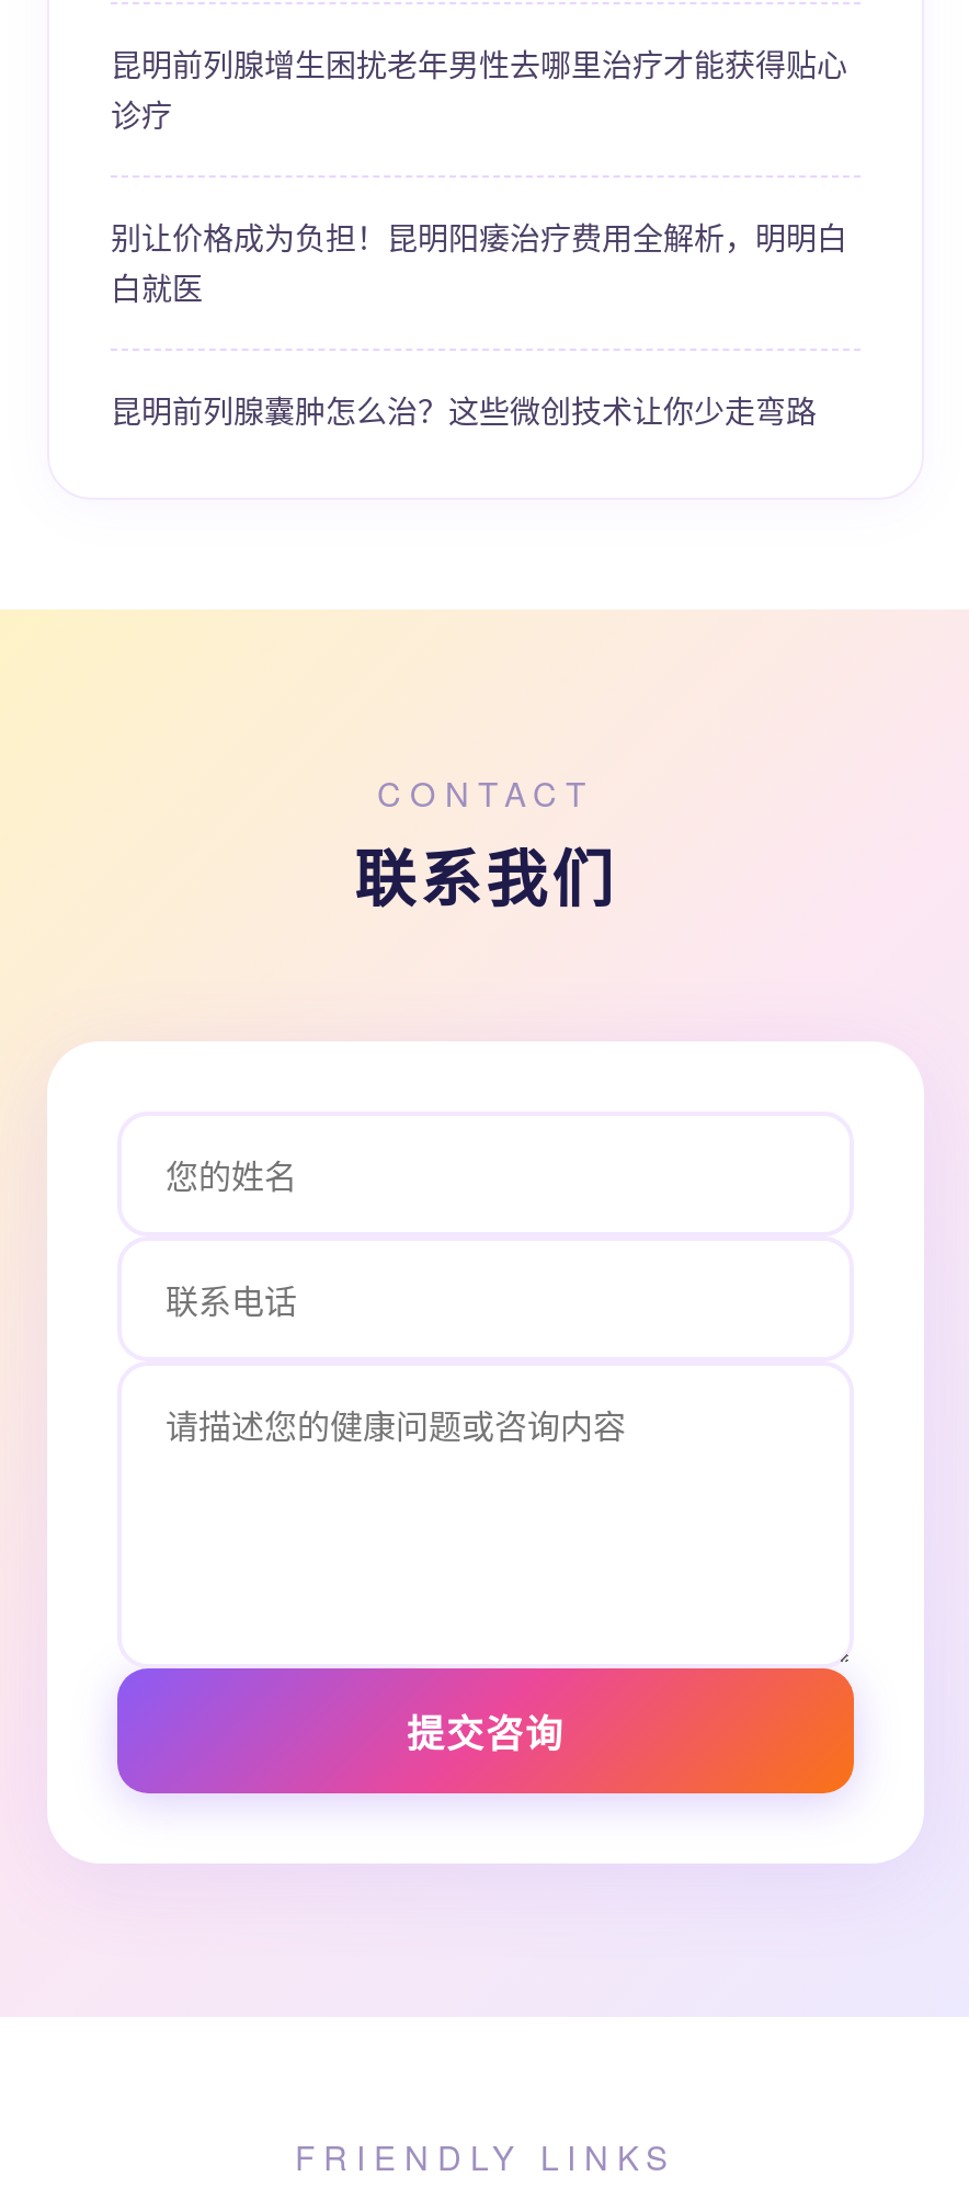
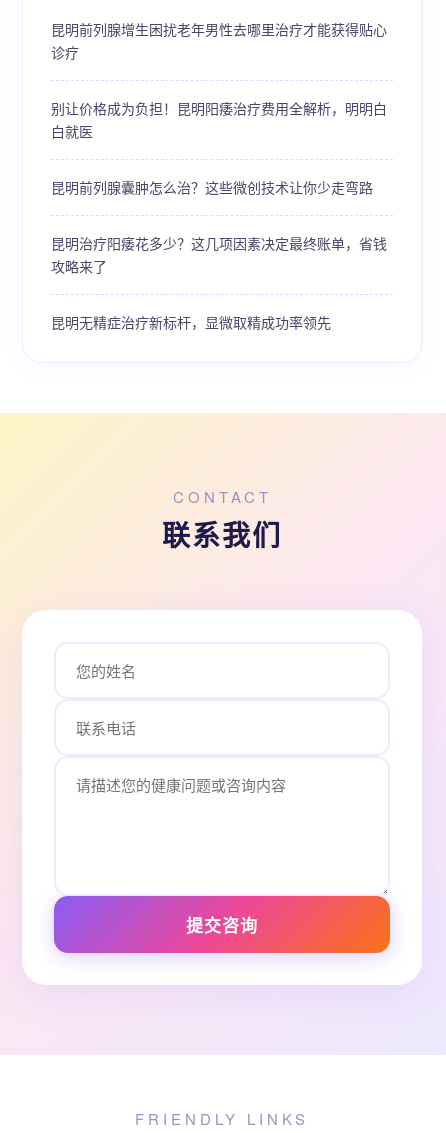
+ 昆明治疗阳痿花多少？这几项因素决定最终账单，省钱
+ 攻略来了
+ 昆明无精症治疗新标杆，显微取精成功率领先
